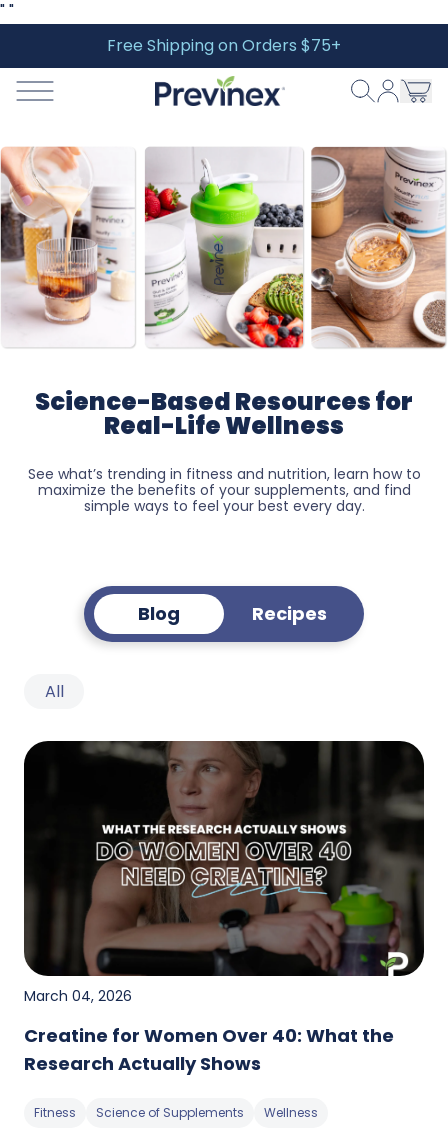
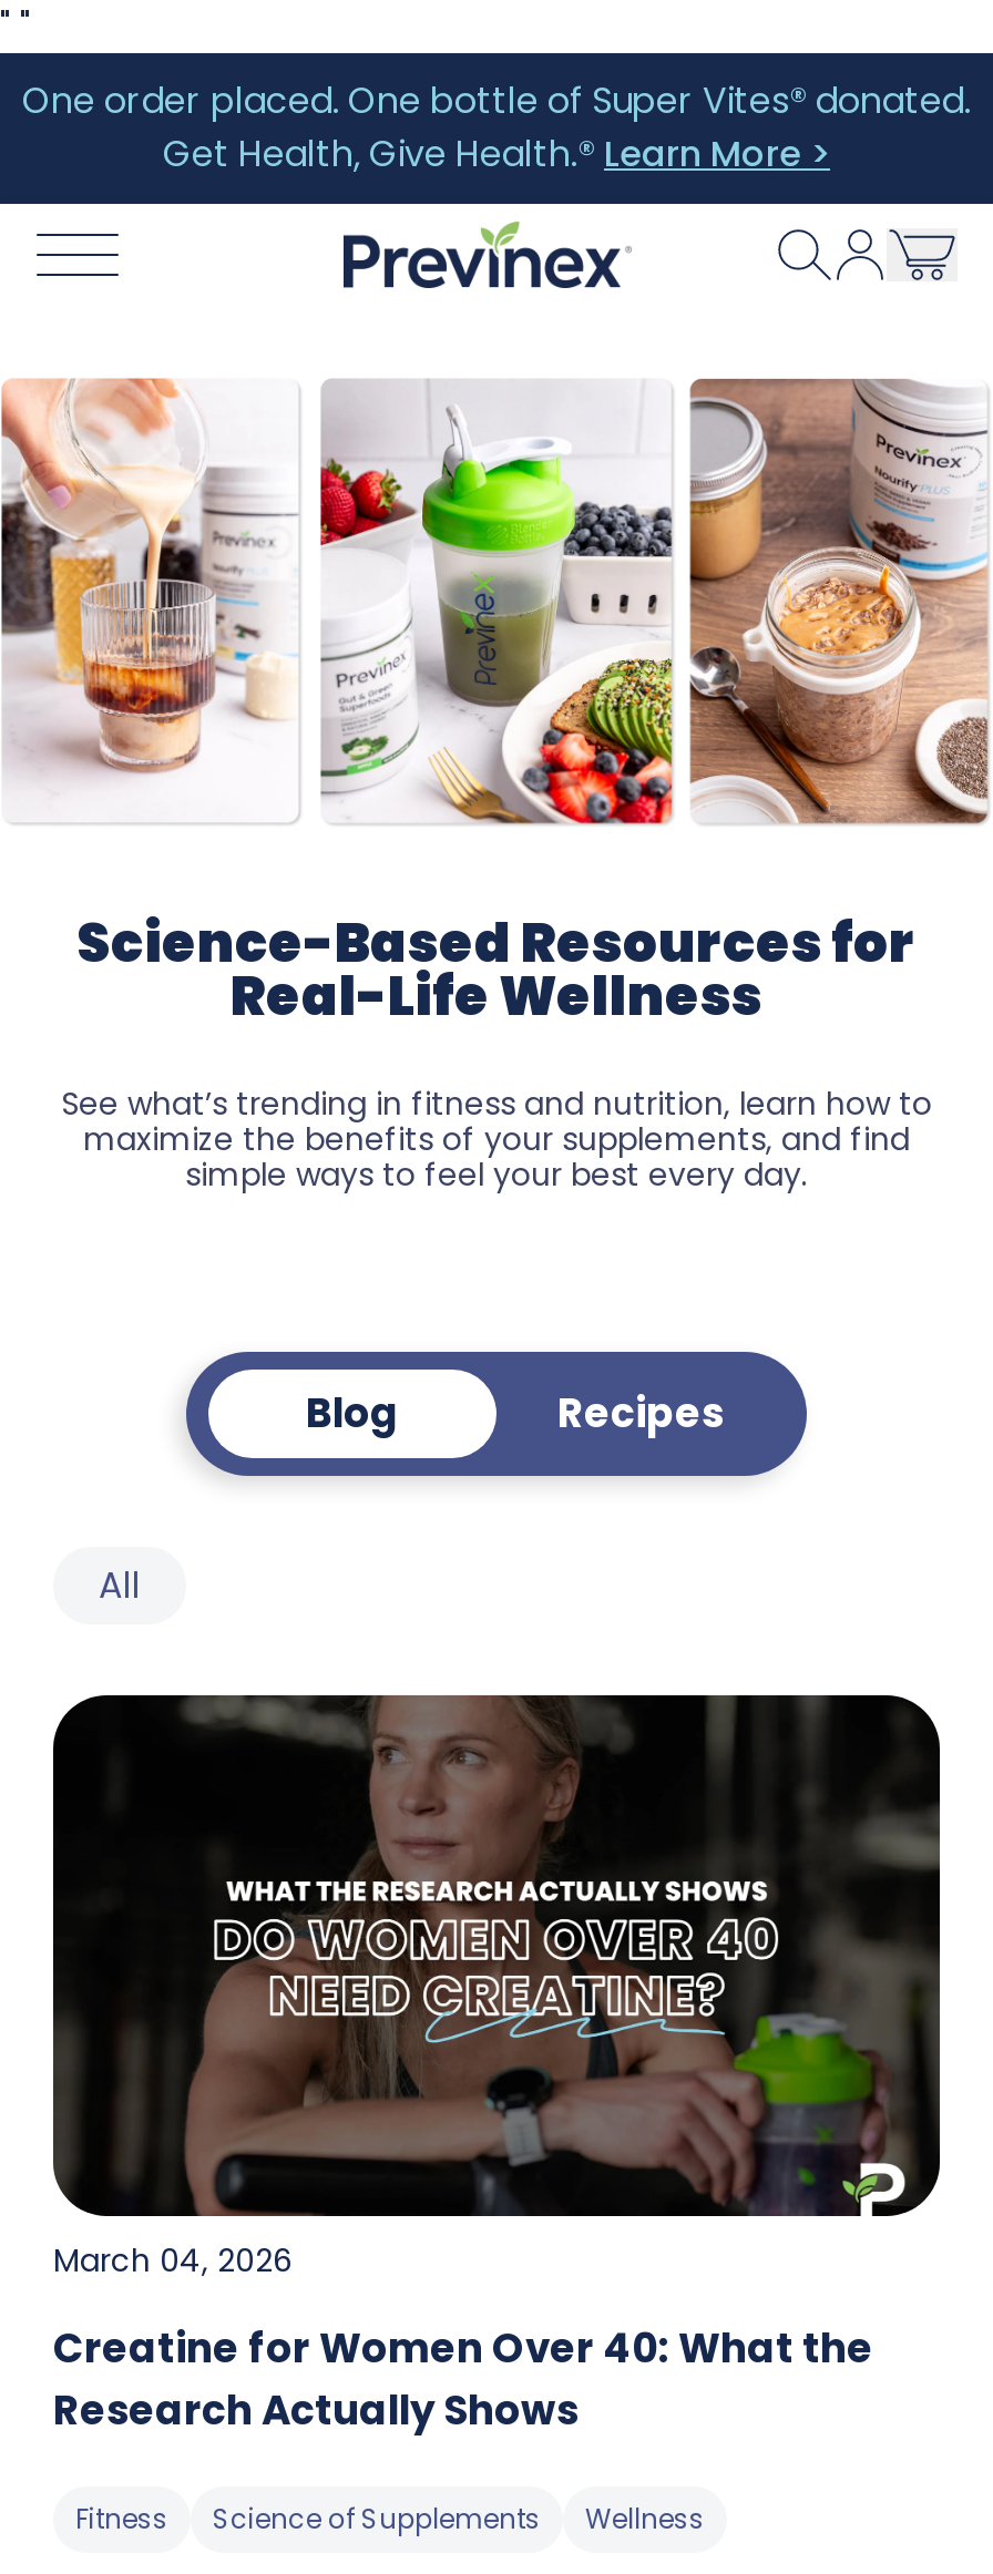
- Free Shipping on Orders $75+
+ One order placed. One bottle of Super Vites® donated.
+ Get Health, Give Health.® Learn More >
